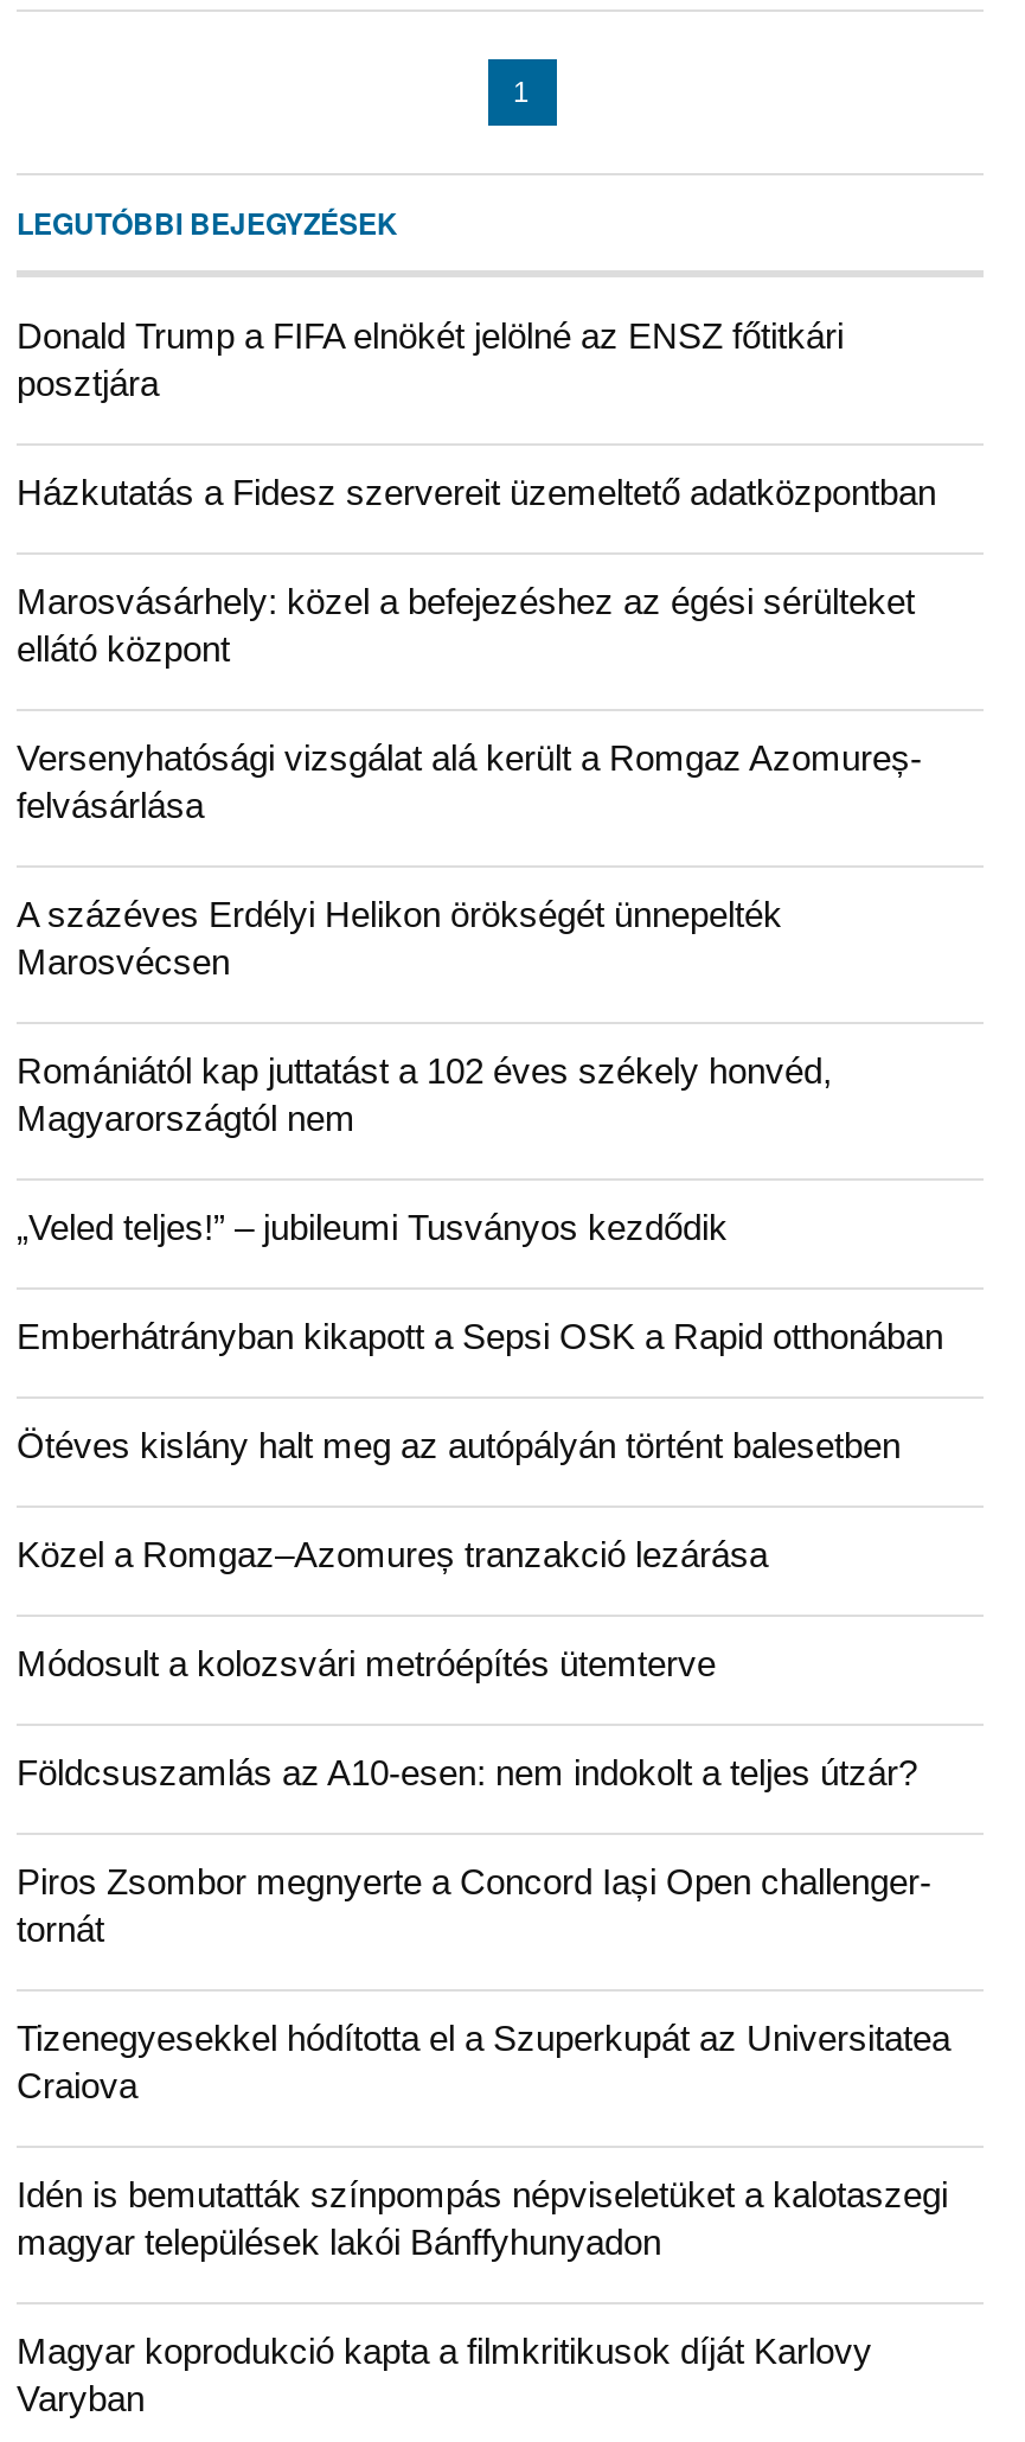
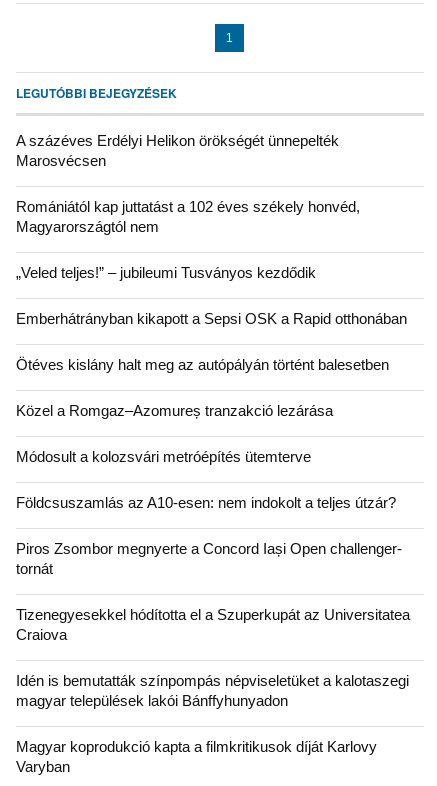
- Donald Trump a FIFA elnökét jelölné az ENSZ főtitkári
- posztjára
- Házkutatás a Fidesz szervereit üzemeltető adatközpontban
- Marosvásárhely: közel a befejezéshez az égési sérülteket
- ellátó központ
- Versenyhatósági vizsgálat alá került a Romgaz Azomureș-
- felvásárlása
